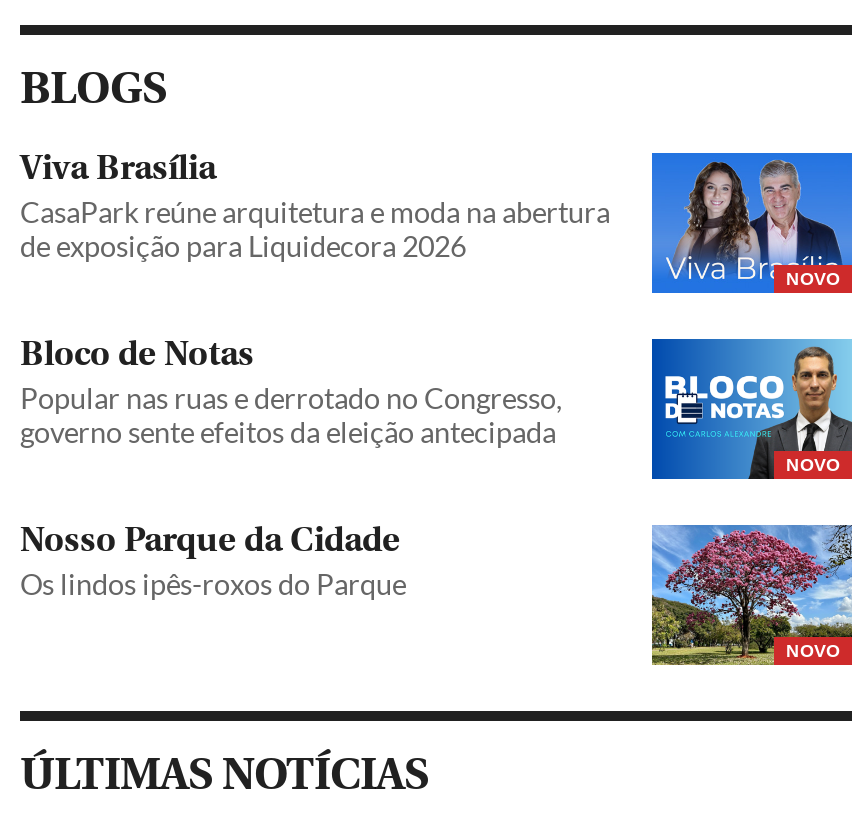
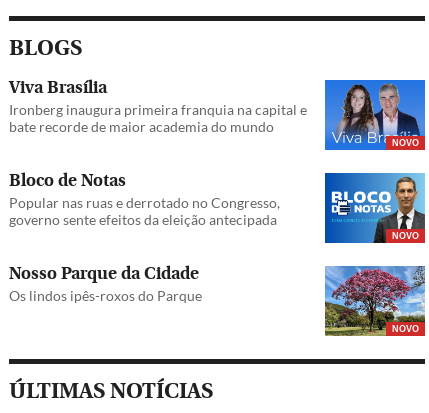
- CasaPark reúne arquitetura e moda na abertura
- de exposição para Liquidecora 2026
+ Ironberg inaugura primeira franquia na capital e
+ bate recorde de maior academia do mundo
